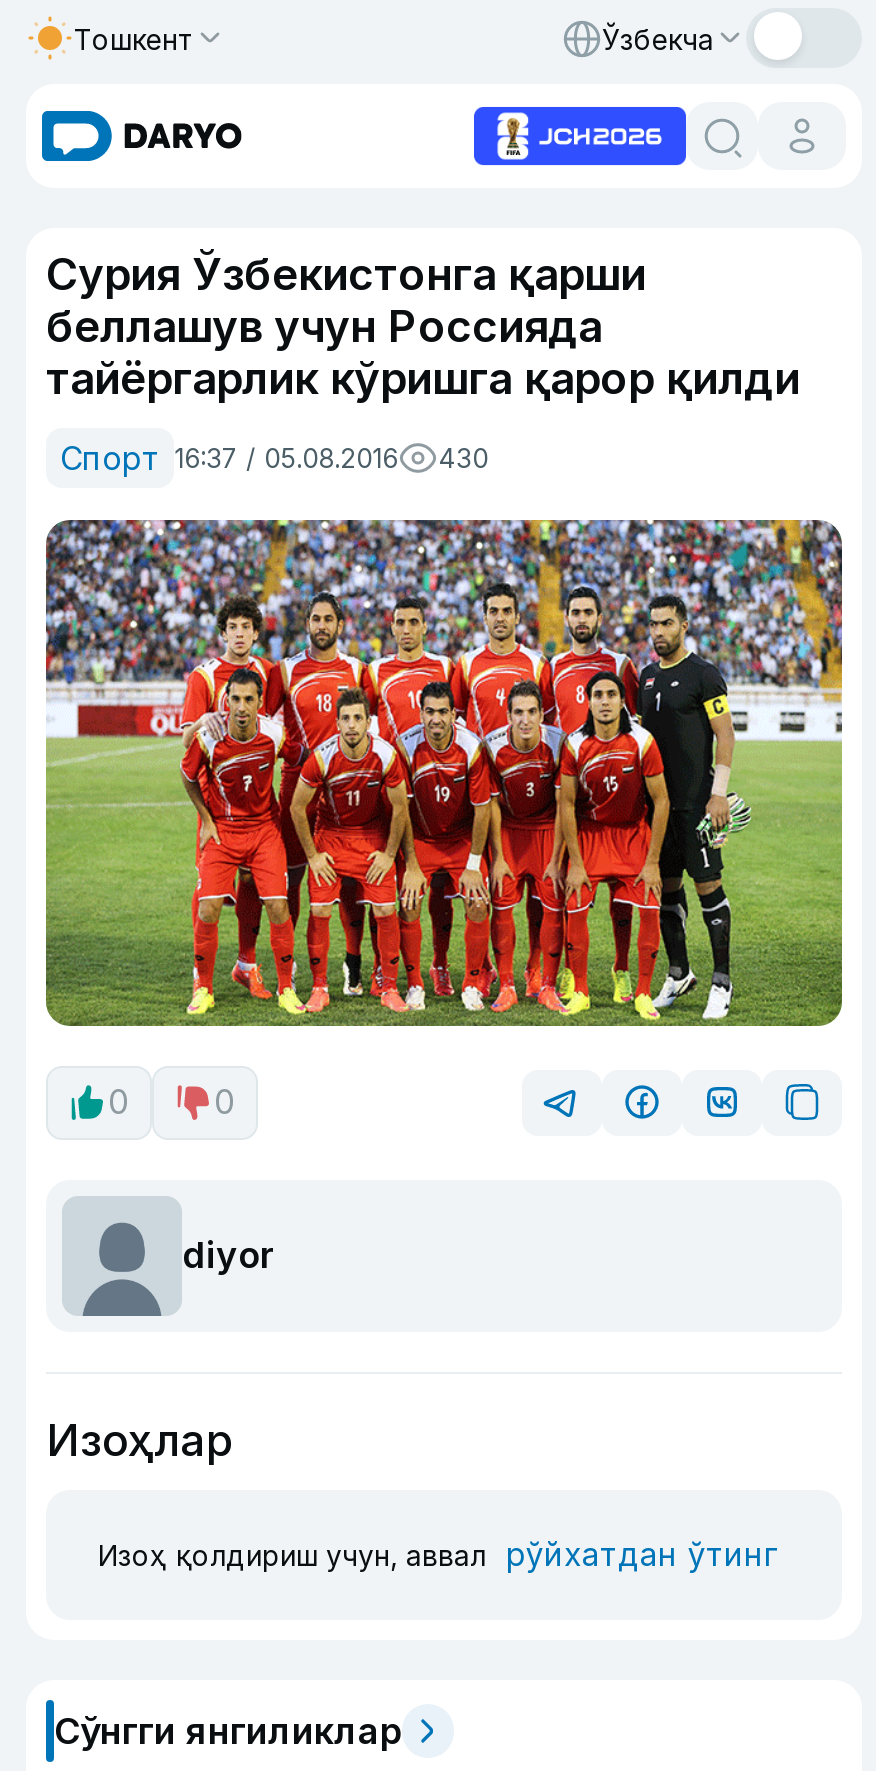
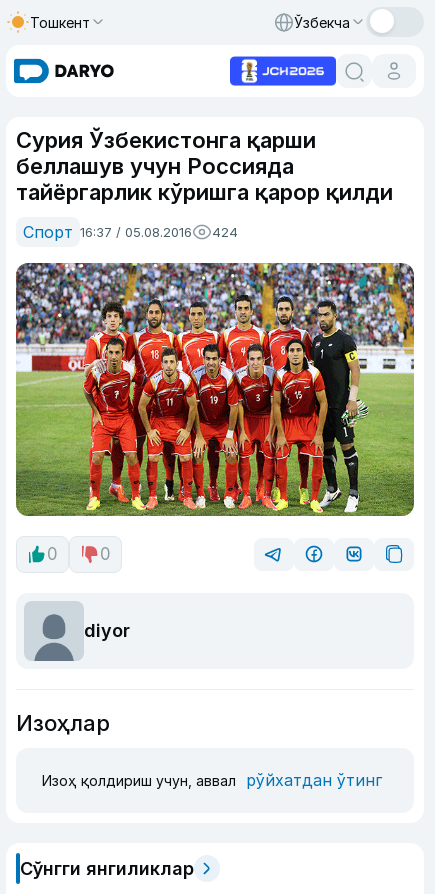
- Спорт 16:37 / 05.08.2016 430
+ Спорт 16:37 / 05.08.2016 424
